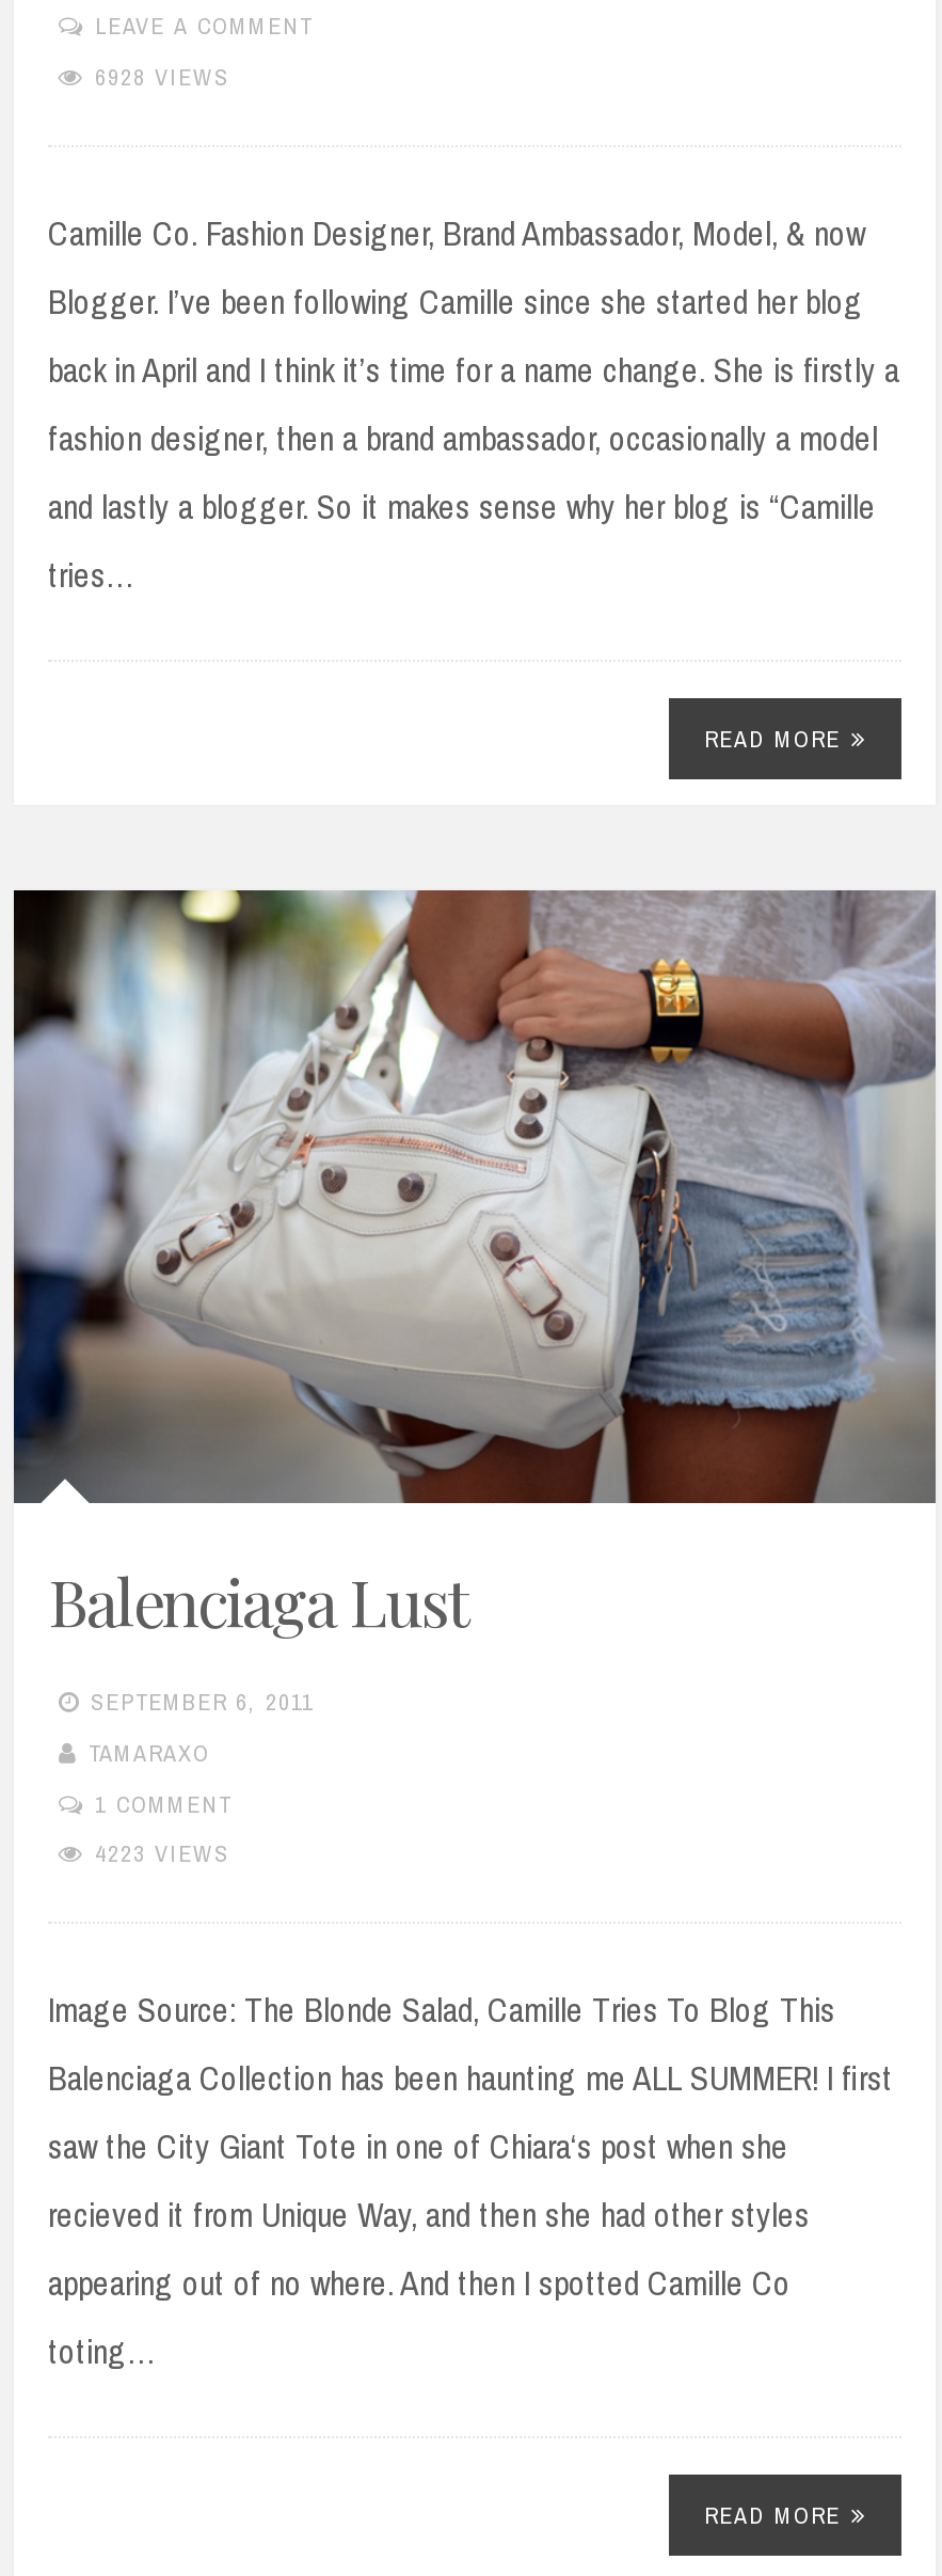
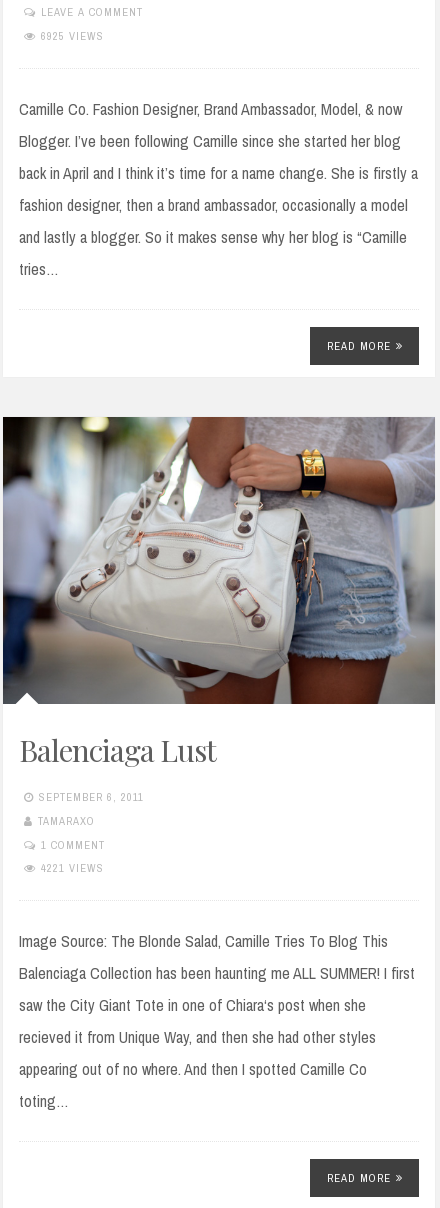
- 6928 VIEWS
+ 6925 VIEWS

- 4223 VIEWS
+ 4221 VIEWS
